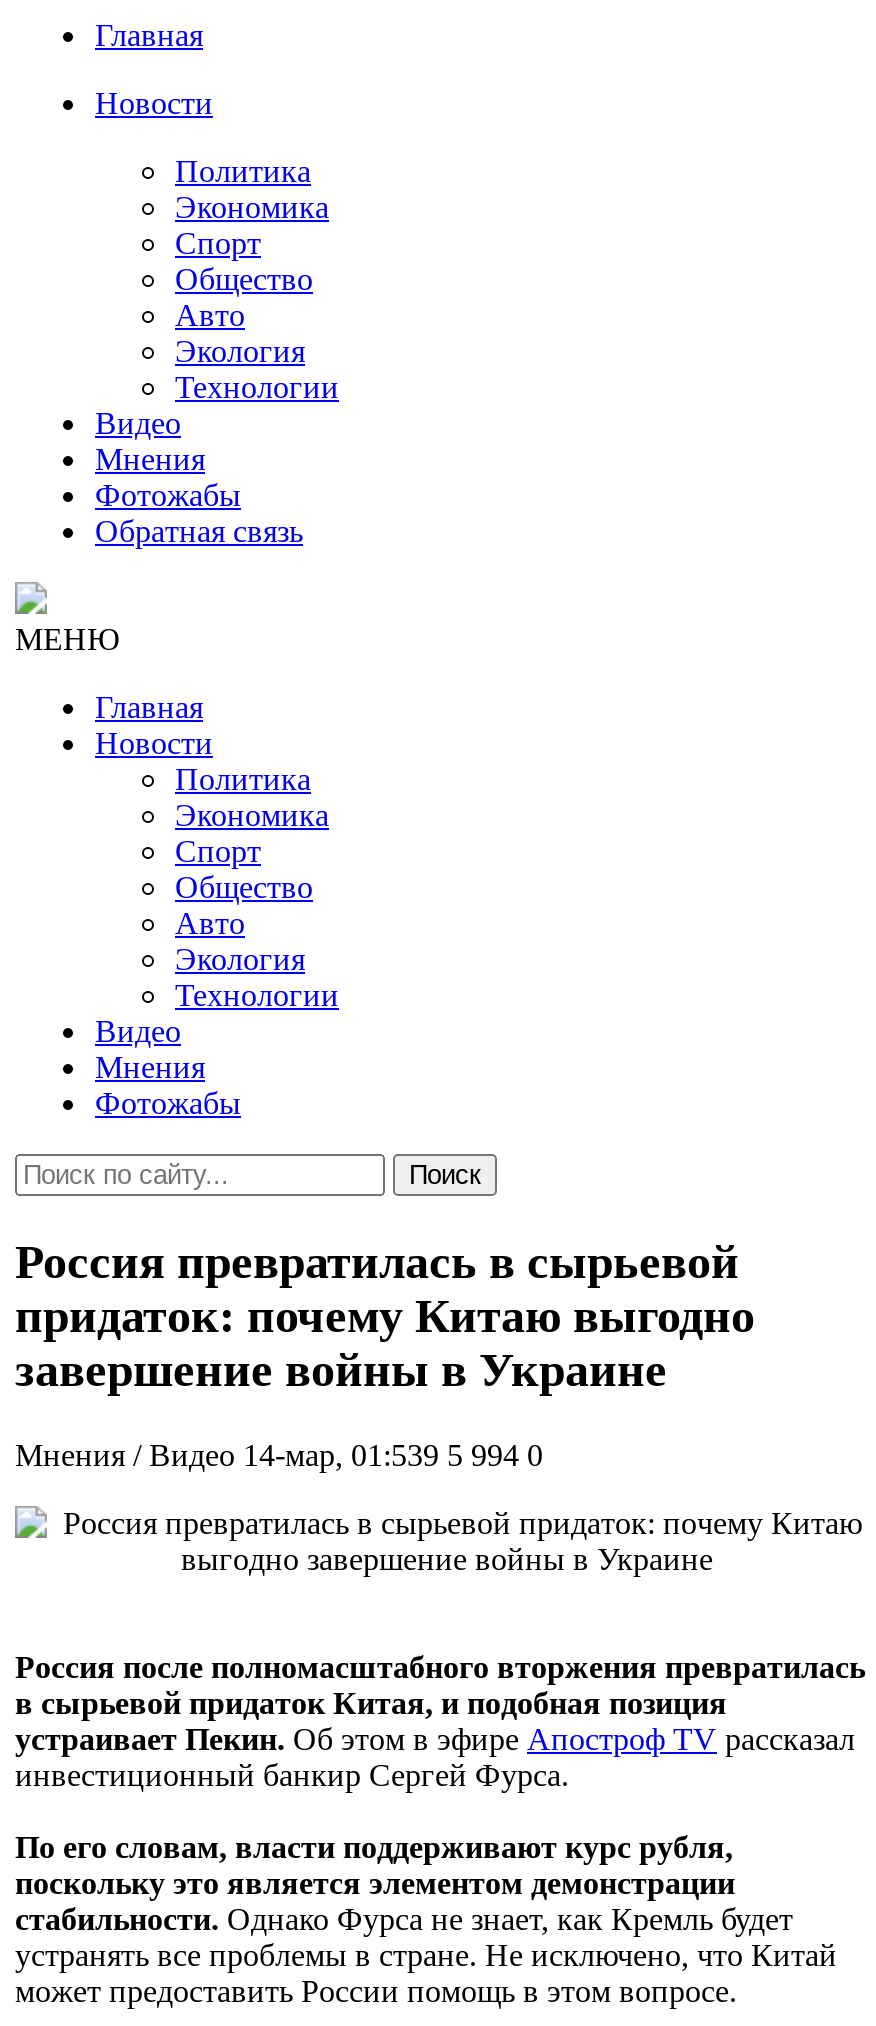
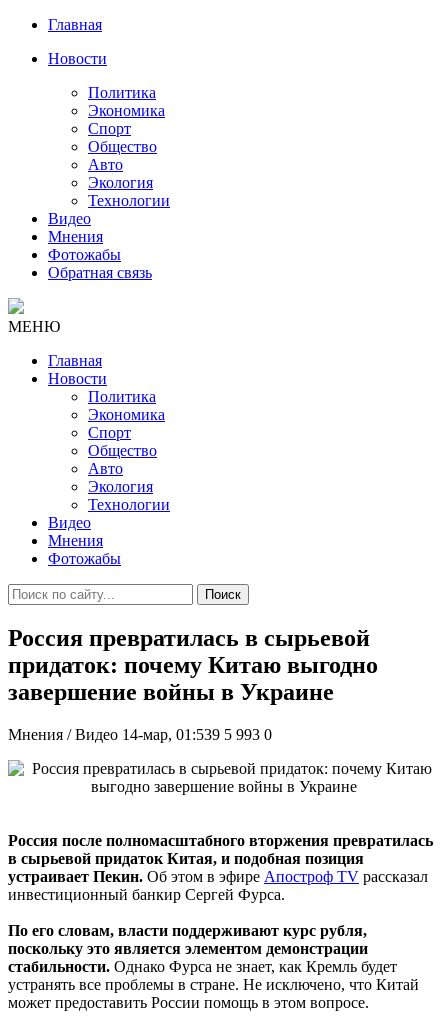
- Мнения / Видео 14-мар, 01:539 5 994 0
+ Мнения / Видео 14-мар, 01:539 5 993 0
